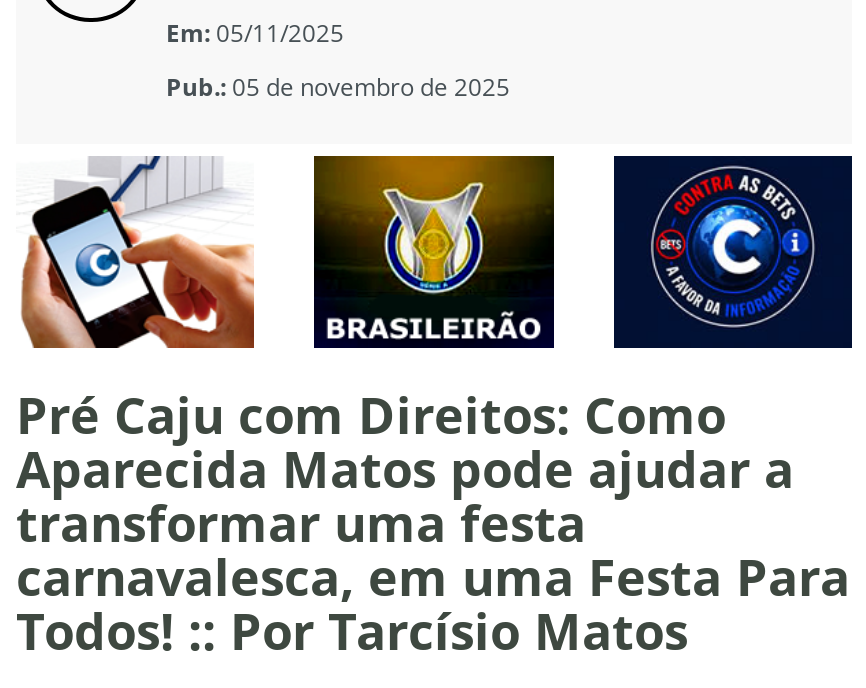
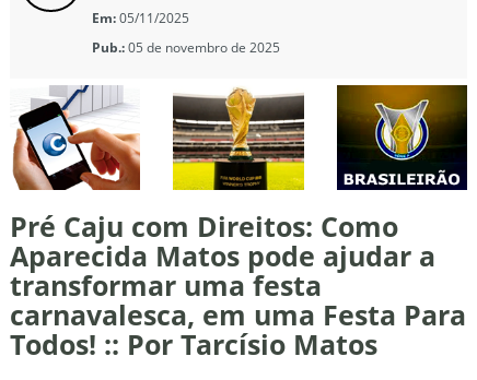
- [image]
+ [image]

- [image]
+ [image]
